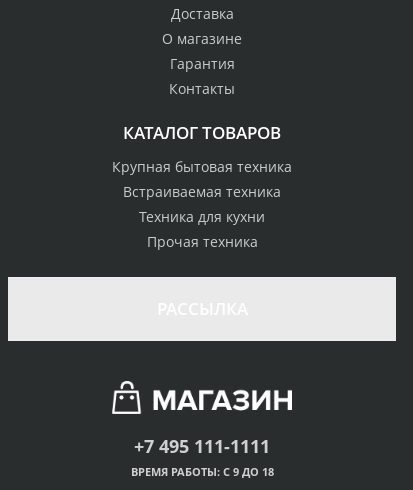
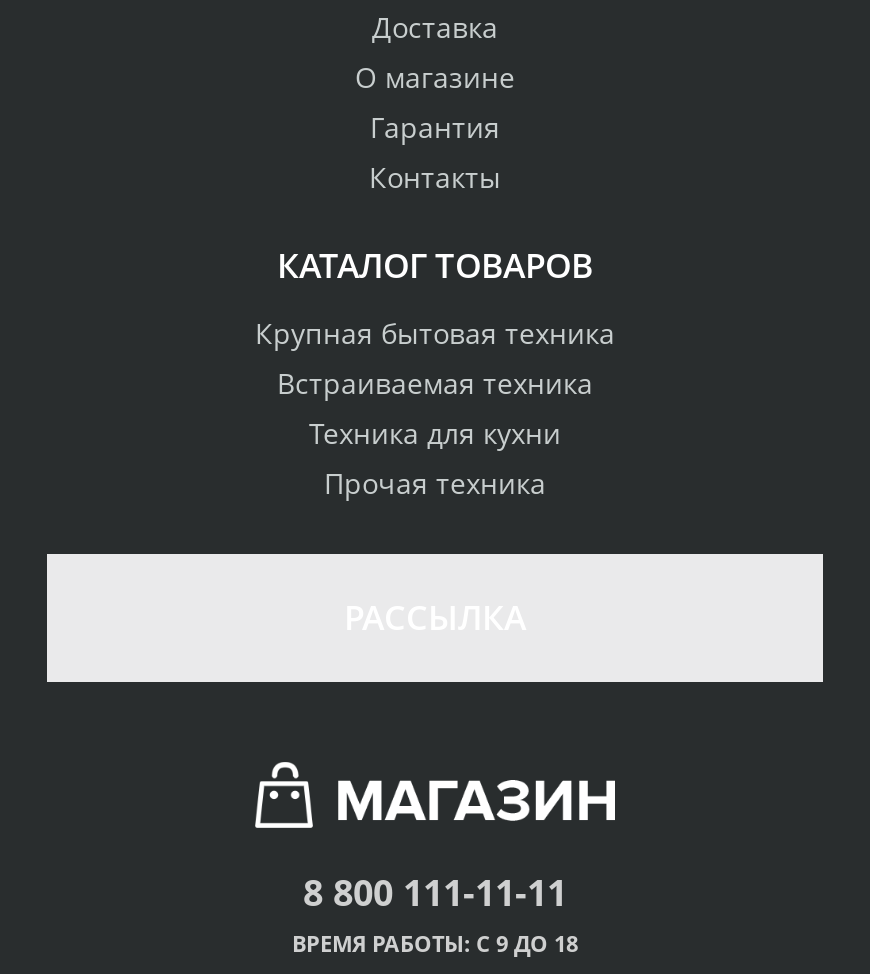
- +7 495 111-1111
+ 8 800 111-11-11
